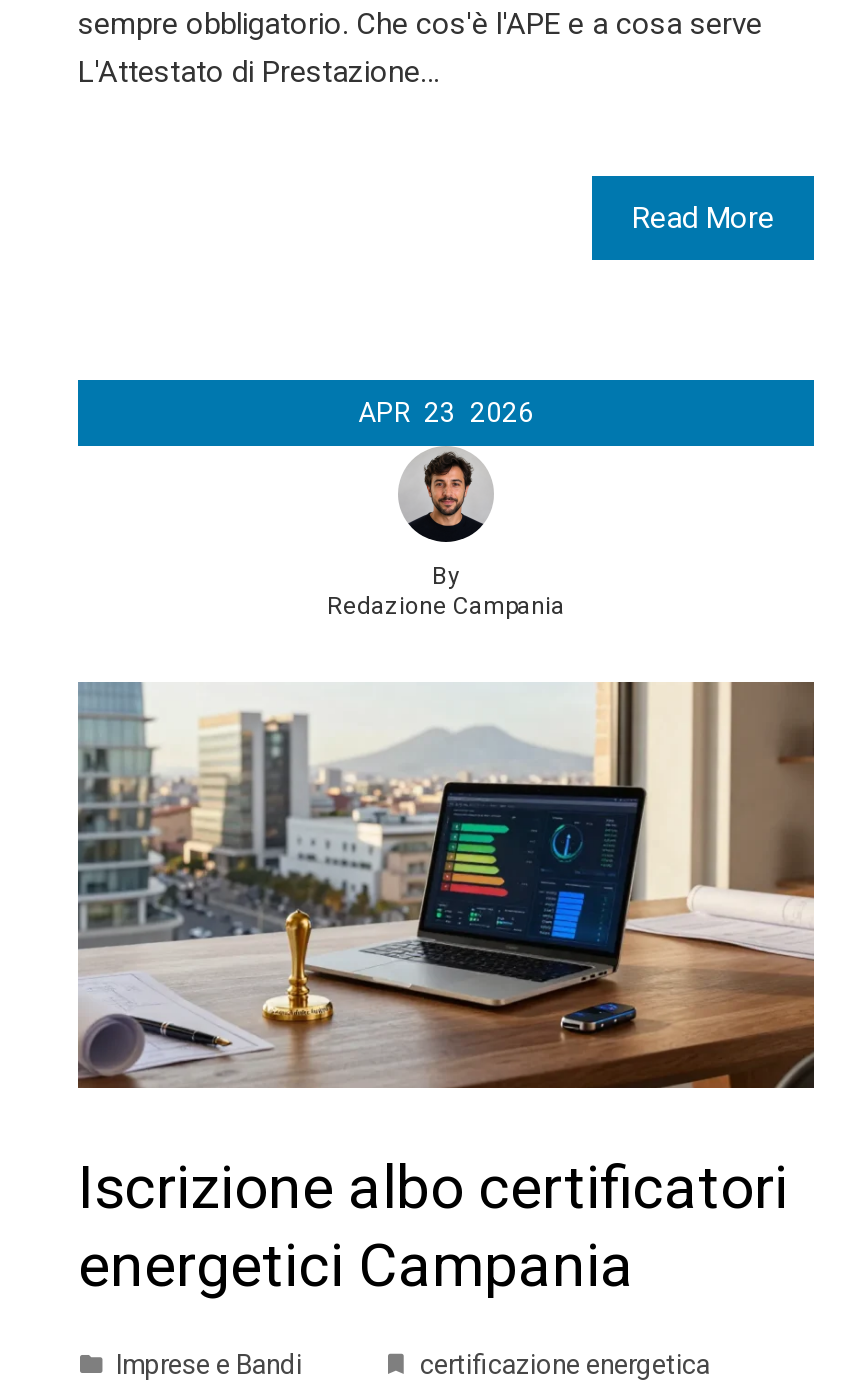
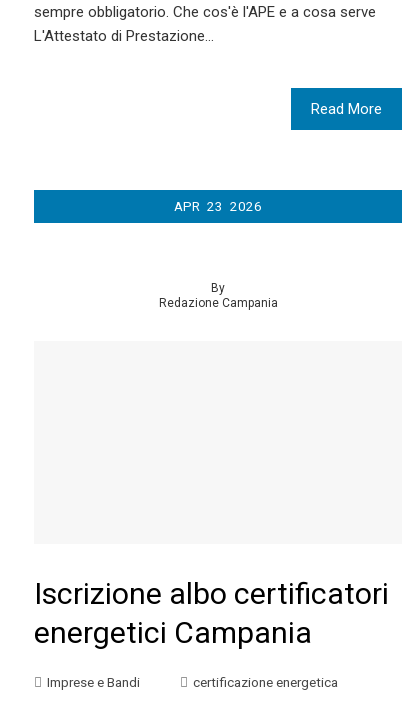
- [image]

- [image]
